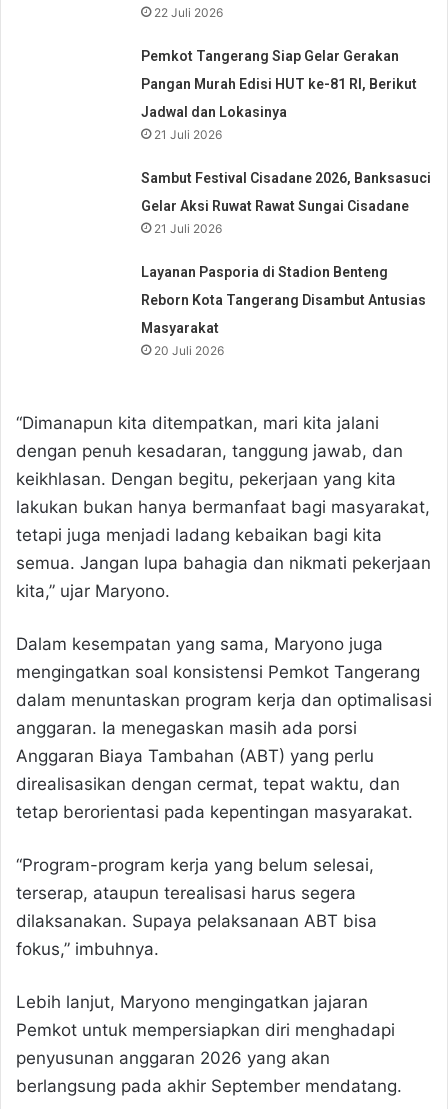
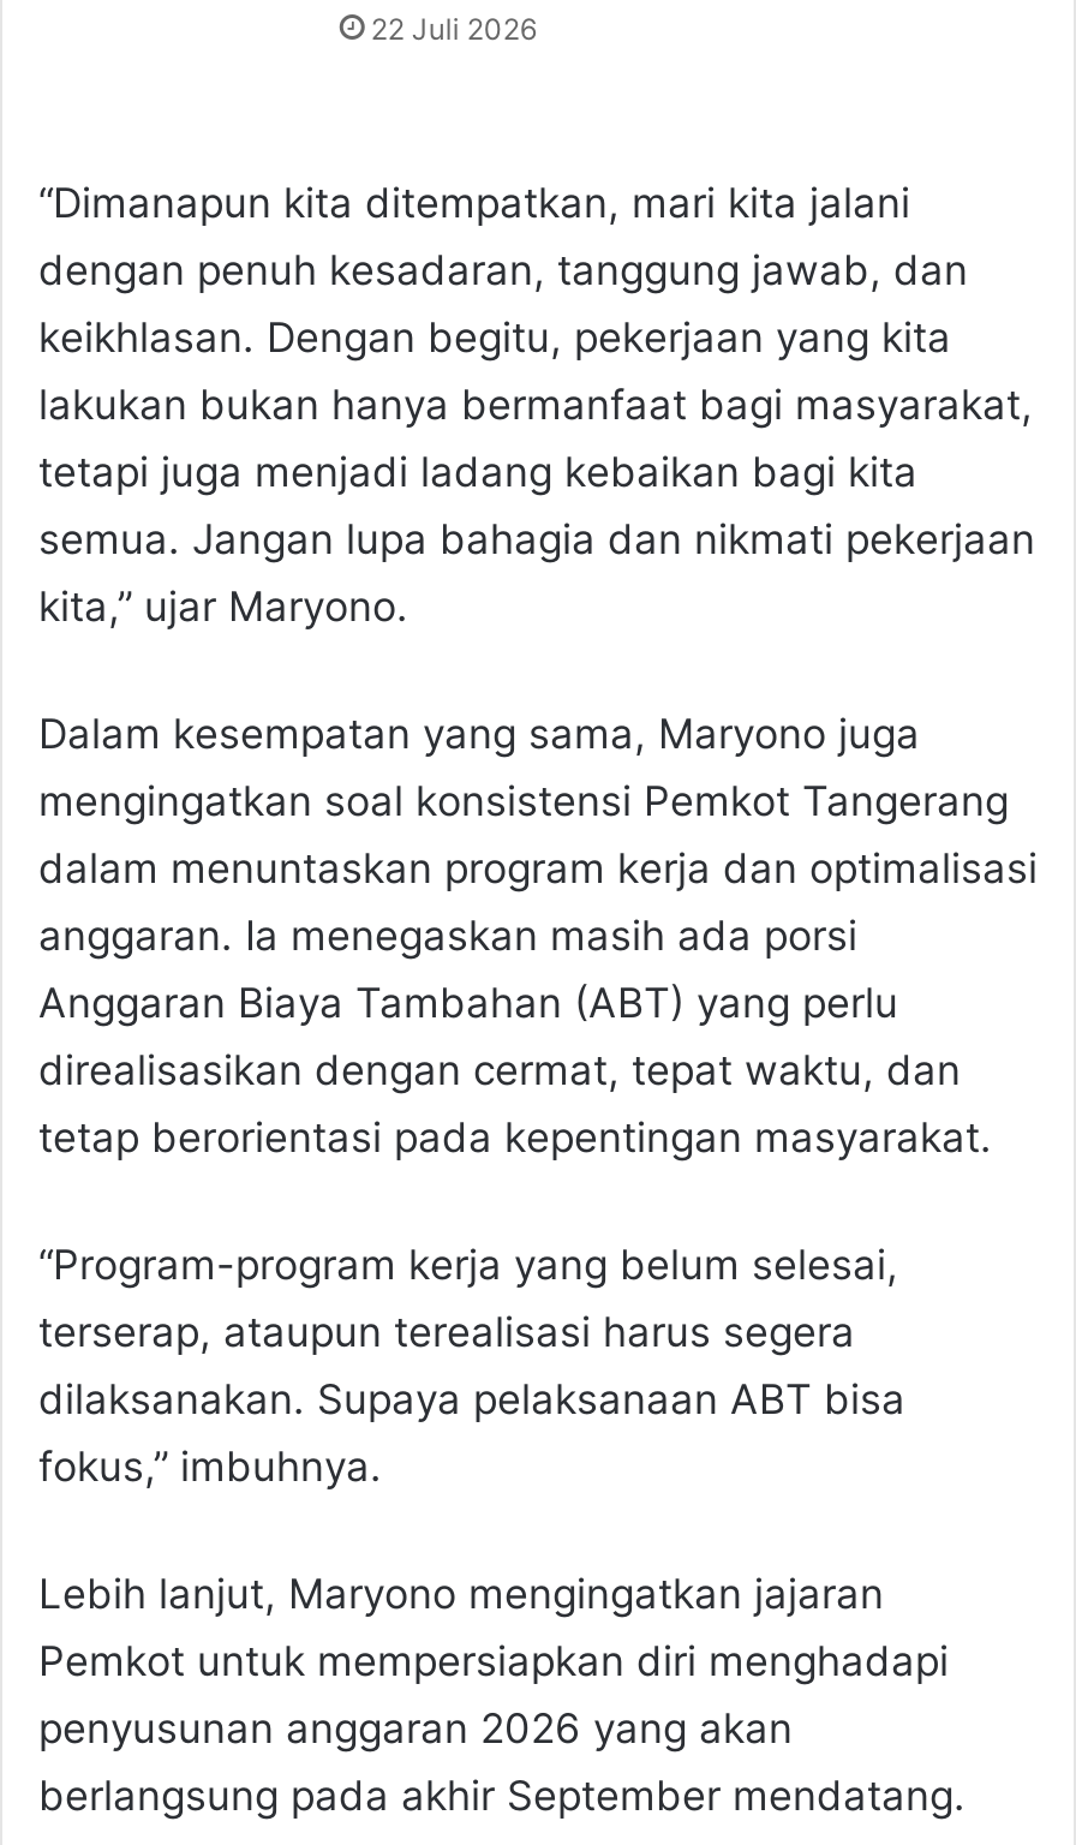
- Pemkot Tangerang Siap Gelar Gerakan
- Pangan Murah Edisi HUT ke-81 RI, Berikut
- Jadwal dan Lokasinya
- 21 Juli 2026
- Sambut Festival Cisadane 2026, Banksasuci
- Gelar Aksi Ruwat Rawat Sungai Cisadane
- 21 Juli 2026
- Layanan Pasporia di Stadion Benteng
- Reborn Kota Tangerang Disambut Antusias
- Masyarakat
- 20 Juli 2026
